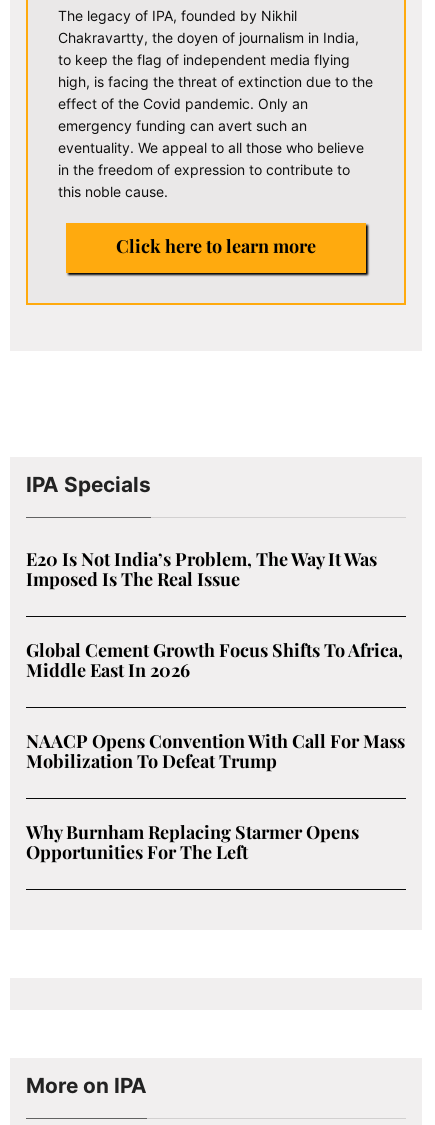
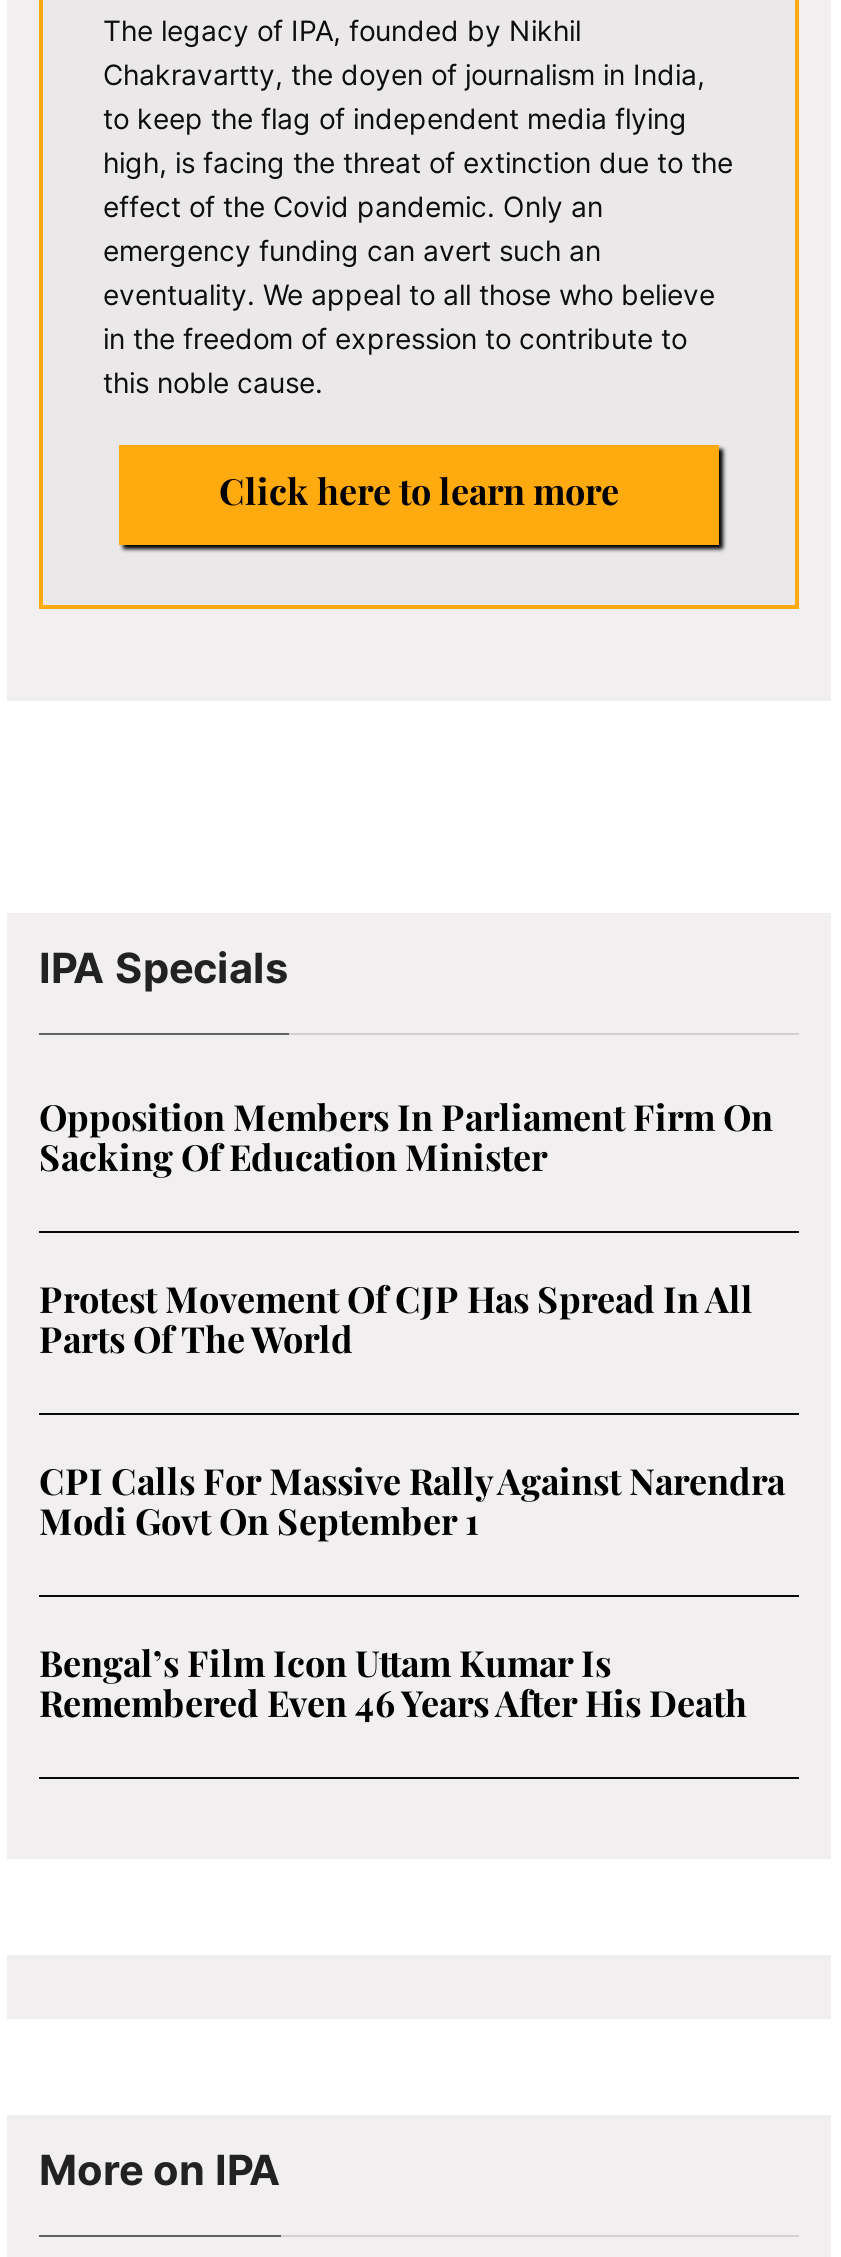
- E20 Is Not India’s Problem, The Way It Was
- Imposed Is The Real Issue
+ Opposition Members In Parliament Firm On
+ Sacking Of Education Minister

- Global Cement Growth Focus Shifts To Africa,
- Middle East In 2026
+ Protest Movement Of CJP Has Spread In All
+ Parts Of The World

- NAACP Opens Convention With Call For Mass
- Mobilization To Defeat Trump
+ CPI Calls For Massive Rally Against Narendra
+ Modi Govt On September 1

- Why Burnham Replacing Starmer Opens
- Opportunities For The Left
+ Bengal’s Film Icon Uttam Kumar Is
+ Remembered Even 46 Years After His Death
